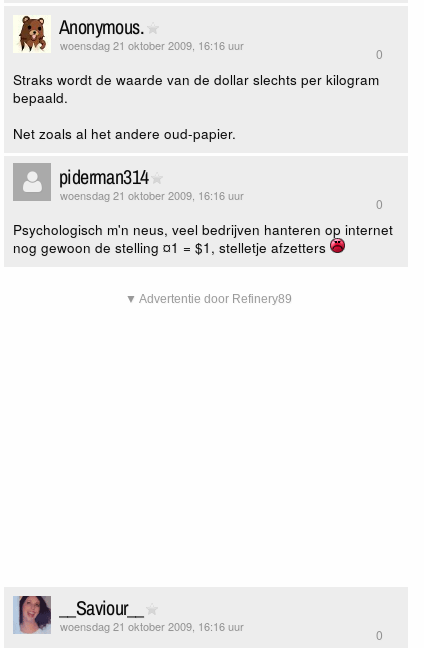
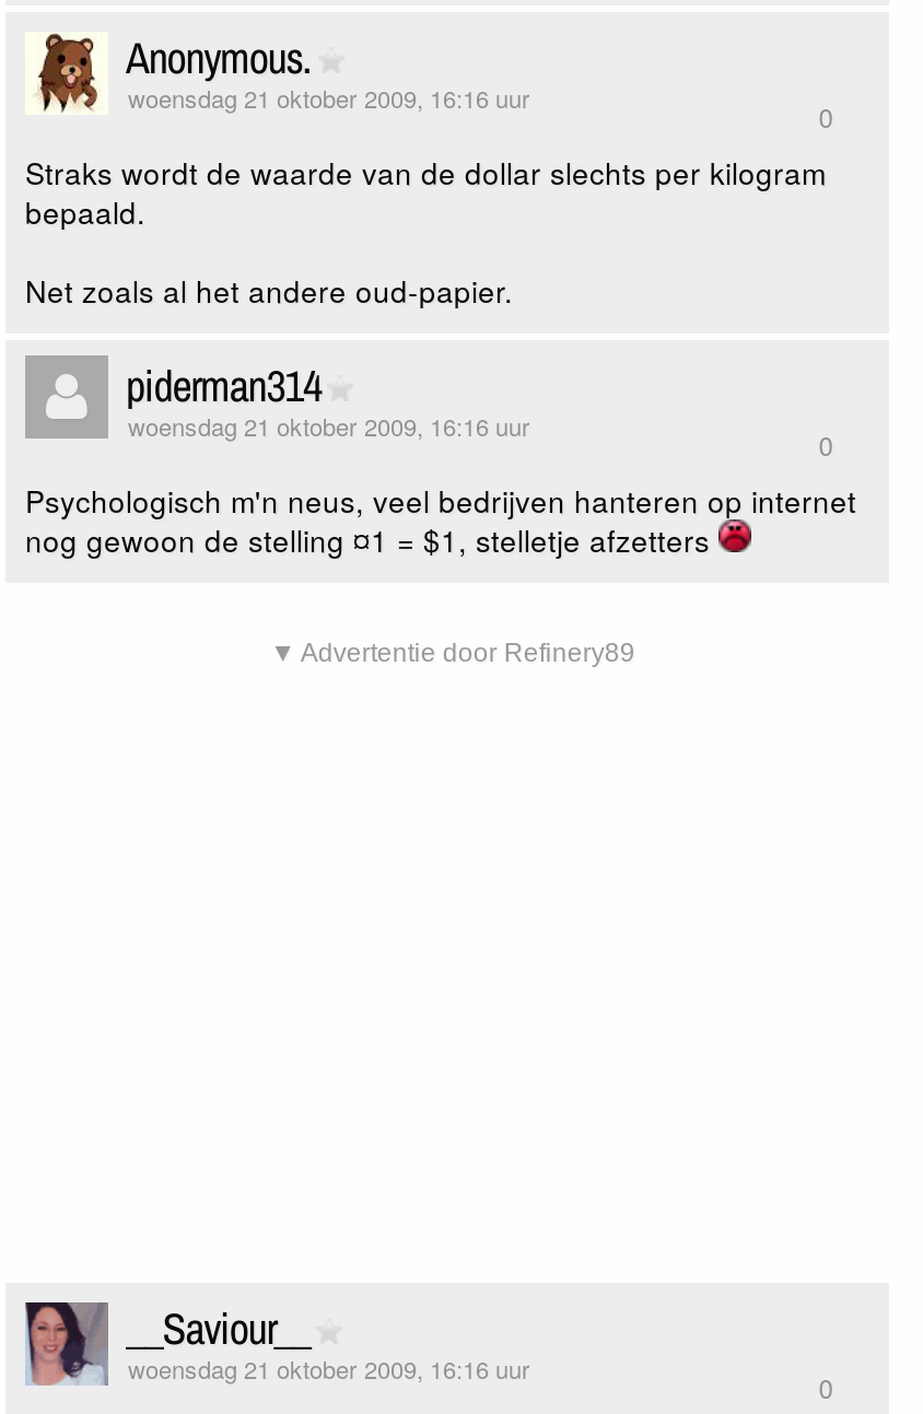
- [image]
+ [image]
